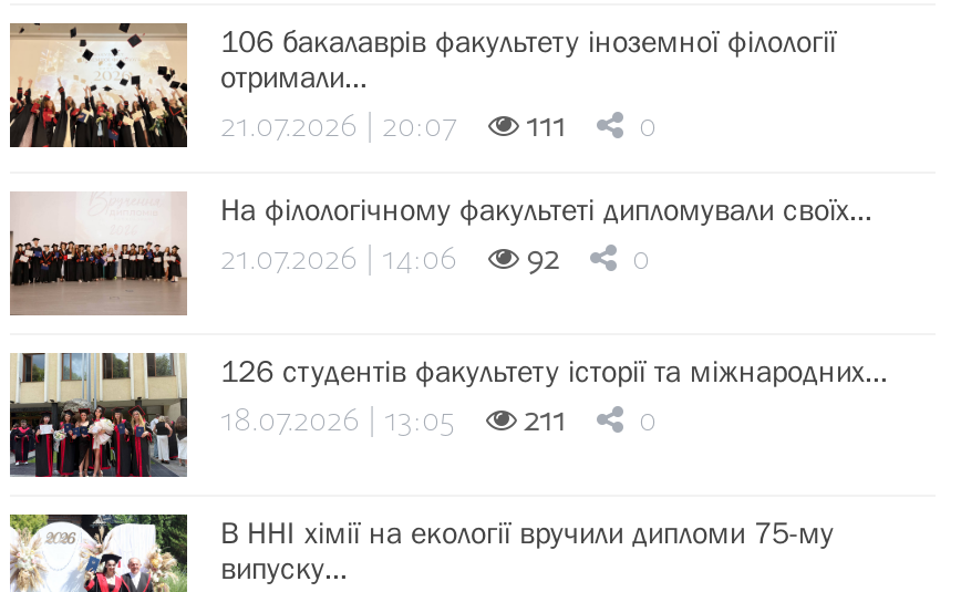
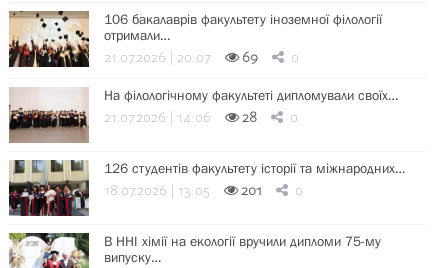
- 111
+ 69

- 92
+ 28

- 211
+ 201
